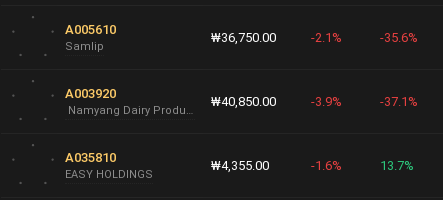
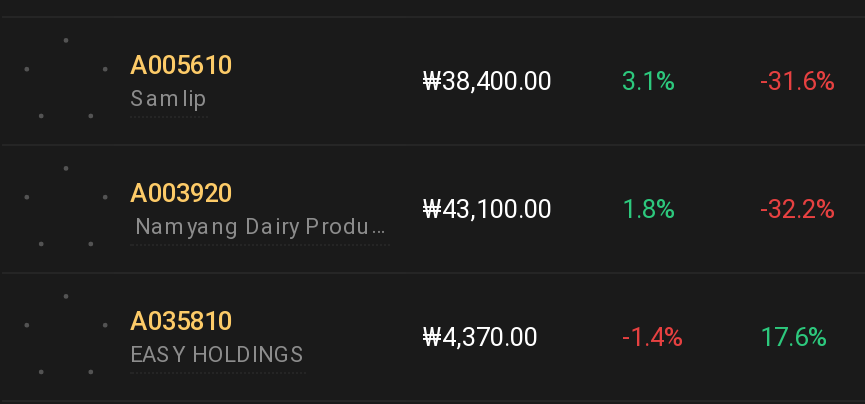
- ₩36,750.00
+ ₩38,400.00

- -2.1%
+ 3.1%

- -35.6%
+ -31.6%

- ₩40,850.00
+ ₩43,100.00

- -3.9%
+ 1.8%

- -37.1%
+ -32.2%

- ₩4,355.00
+ ₩4,370.00

- -1.6%
+ -1.4%

- 13.7%
+ 17.6%
